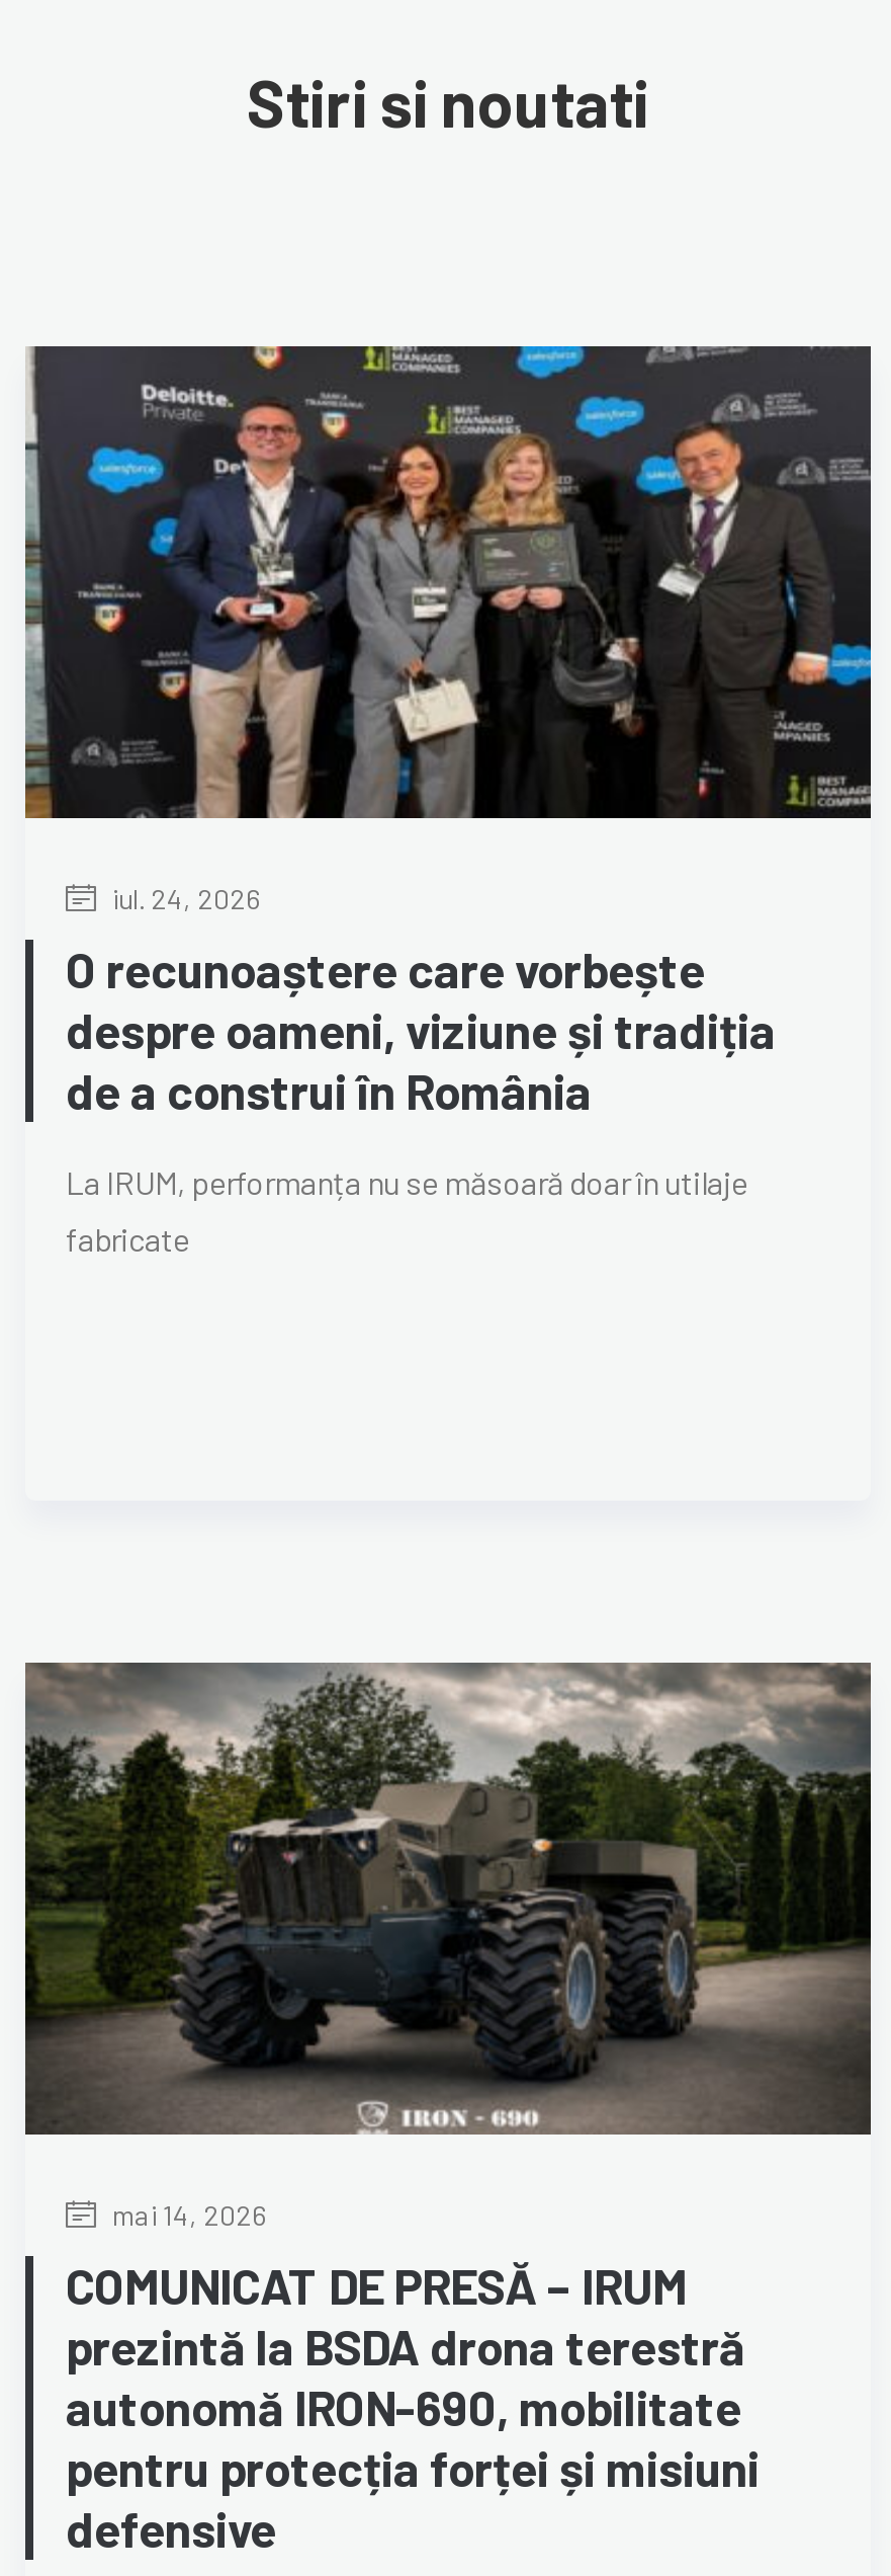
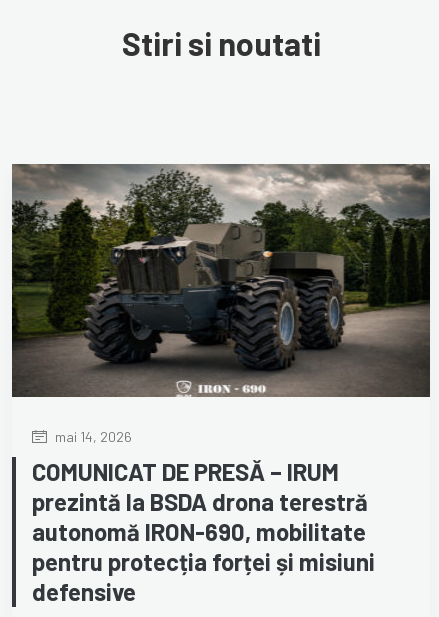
- [image]
- iul. 24, 2026
- O recunoaștere care vorbește
- despre oameni, viziune și tradiția
- de a construi în România
- La IRUM, performanța nu se măsoară doar în utilaje
- fabricate
